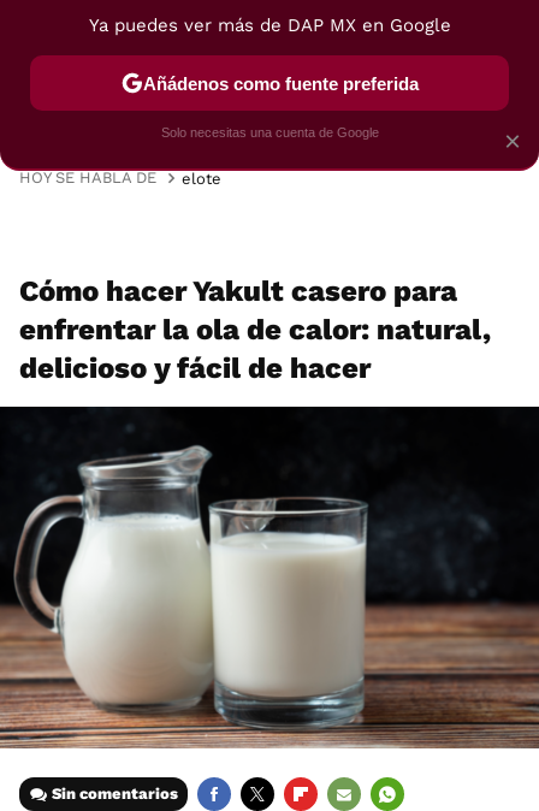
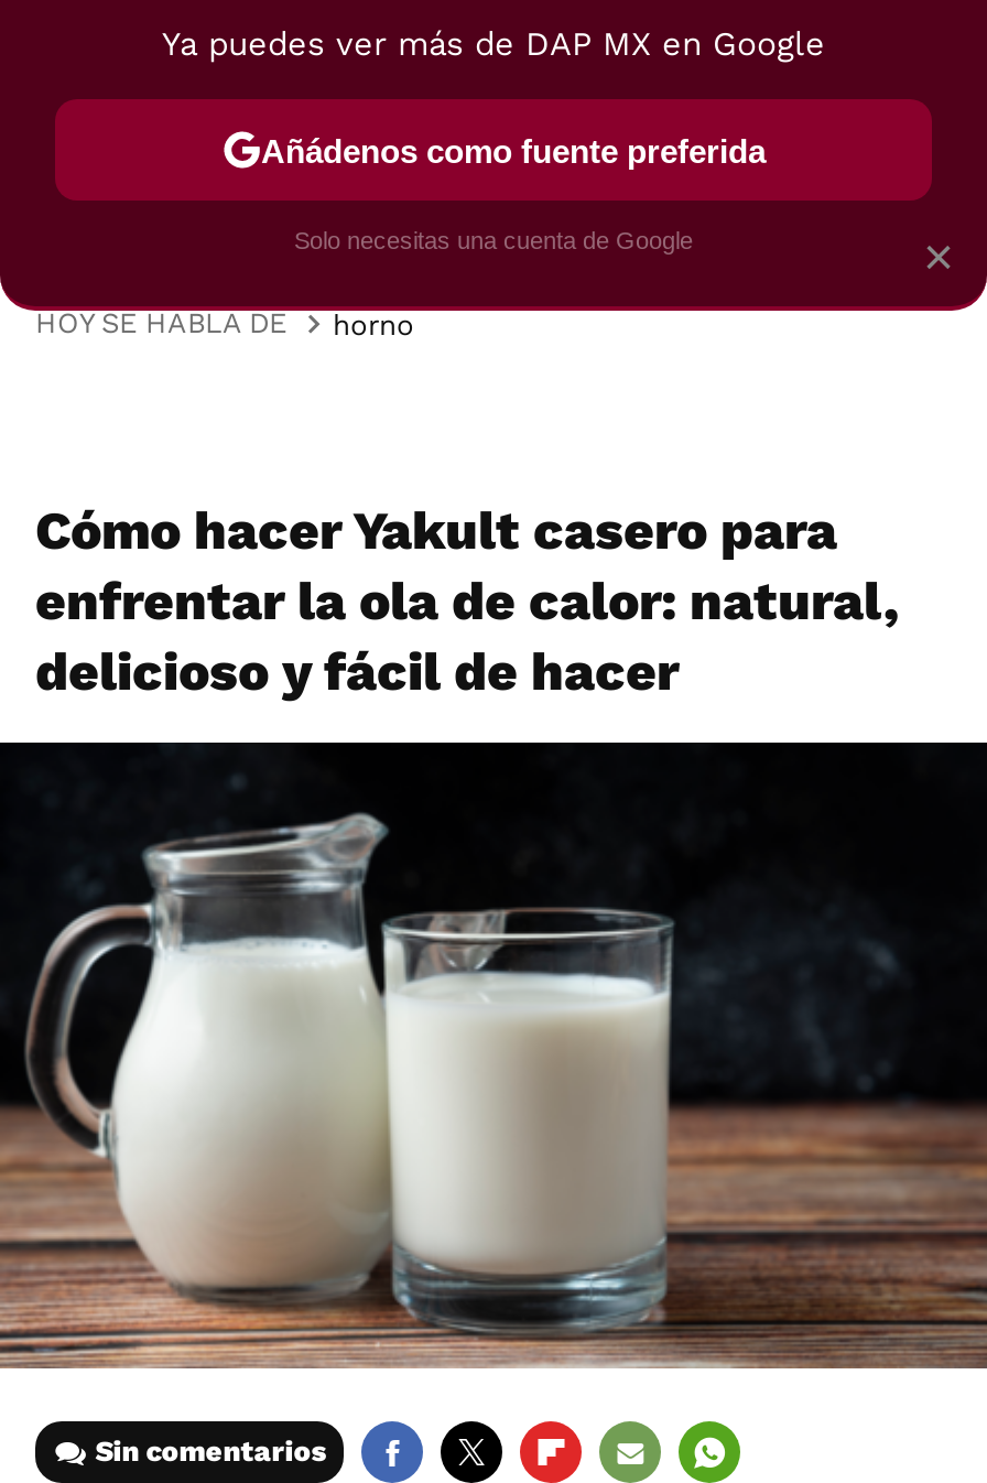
- elote
+ horno
